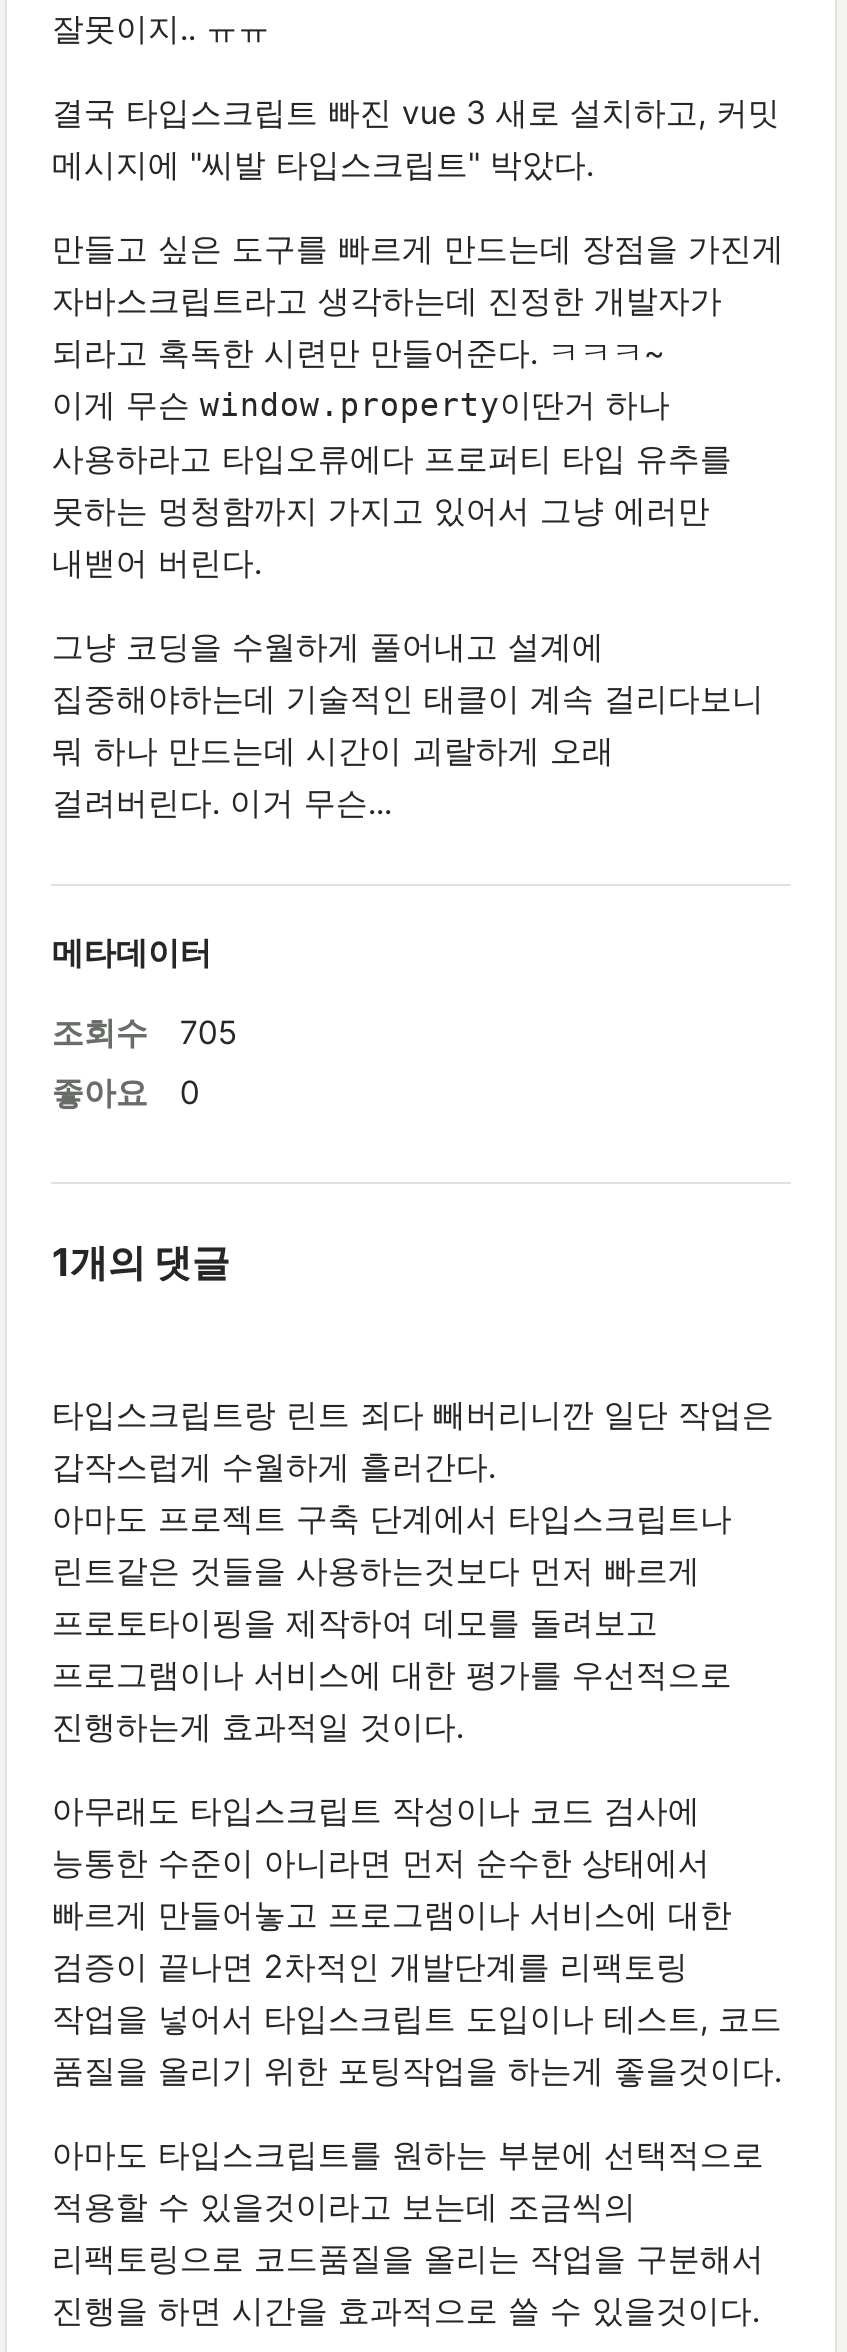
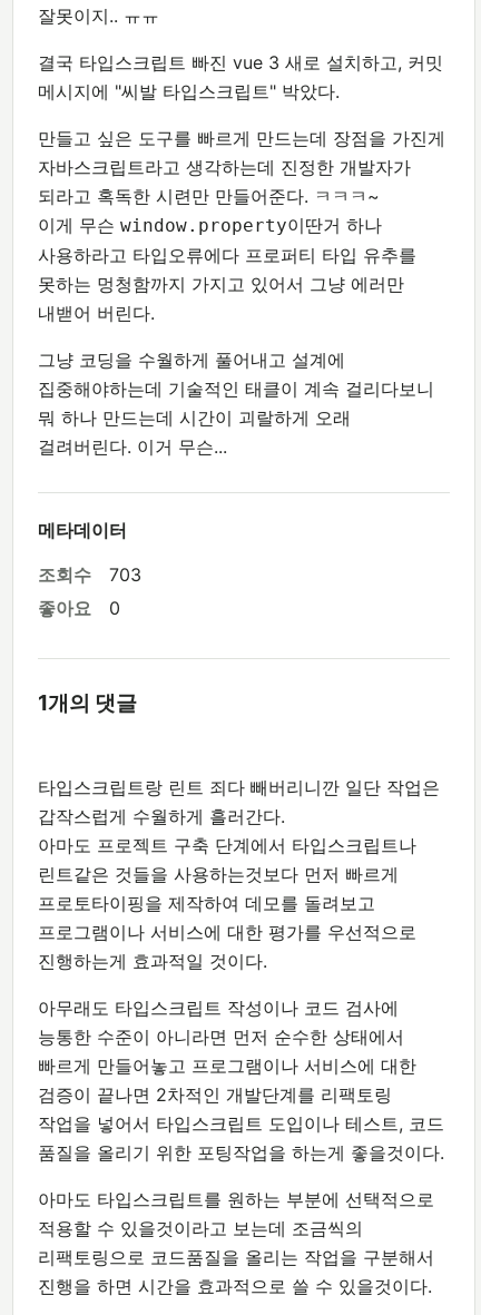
- 조회수 705
+ 조회수 703
